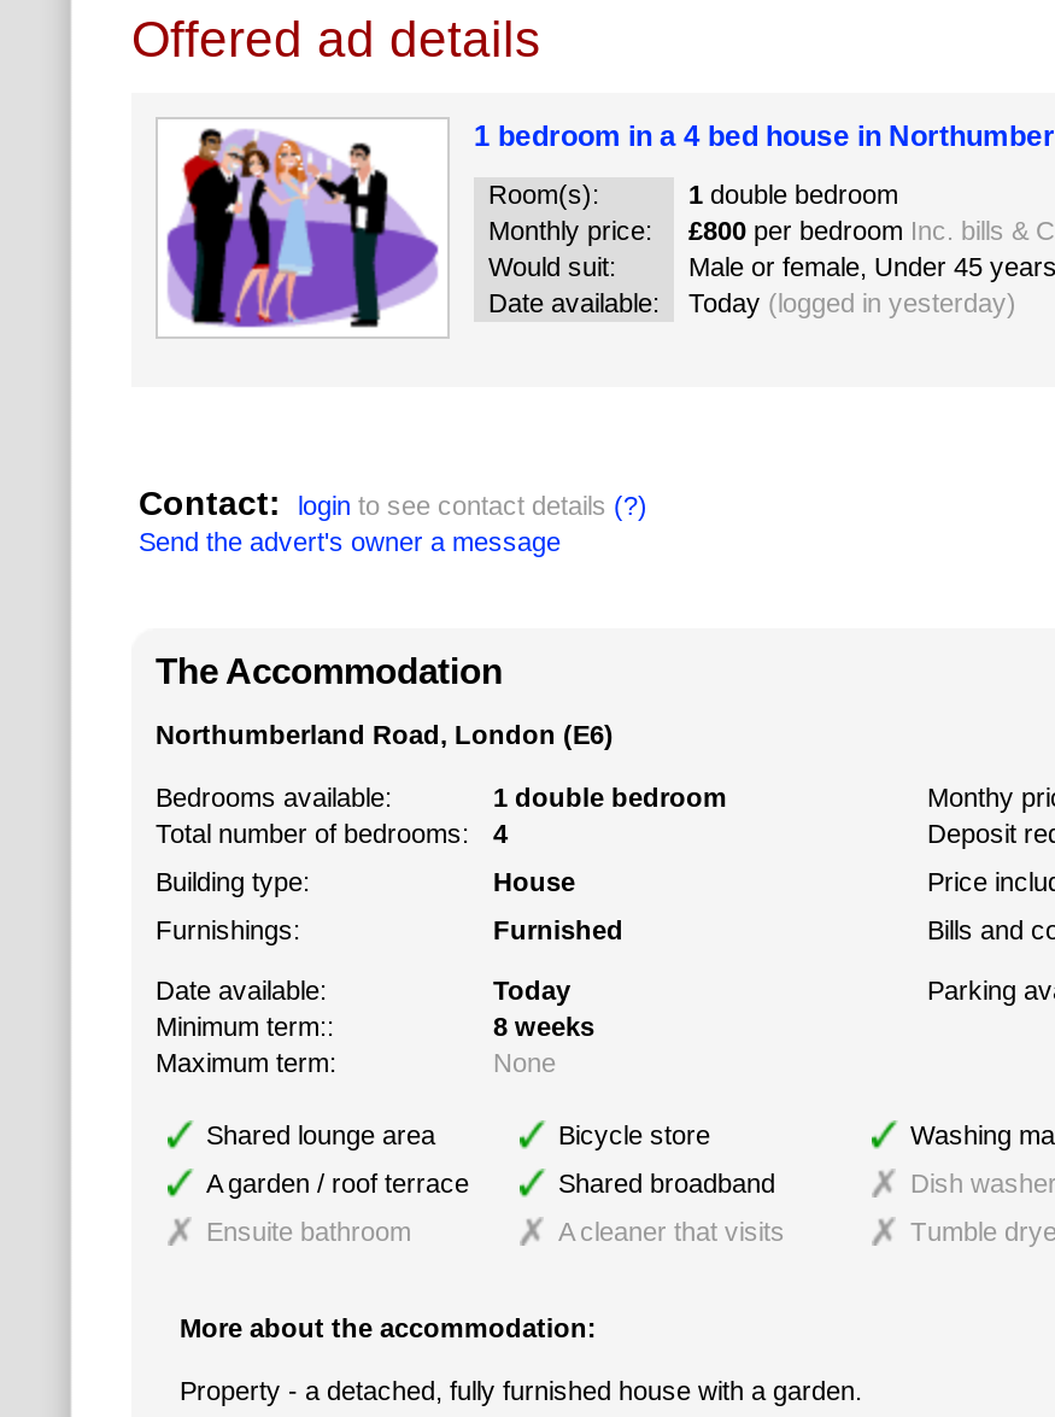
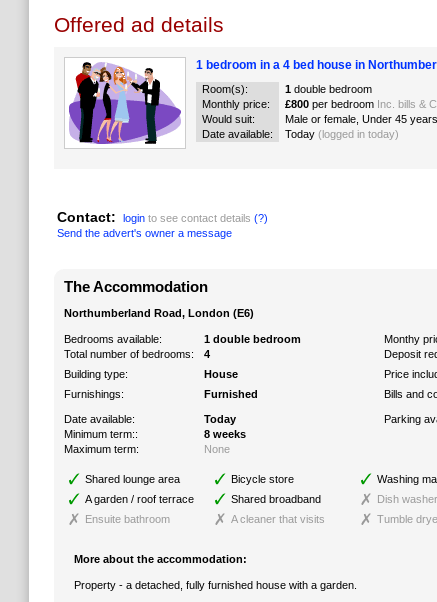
- Today (logged in yesterday)
+ Today (logged in today)
